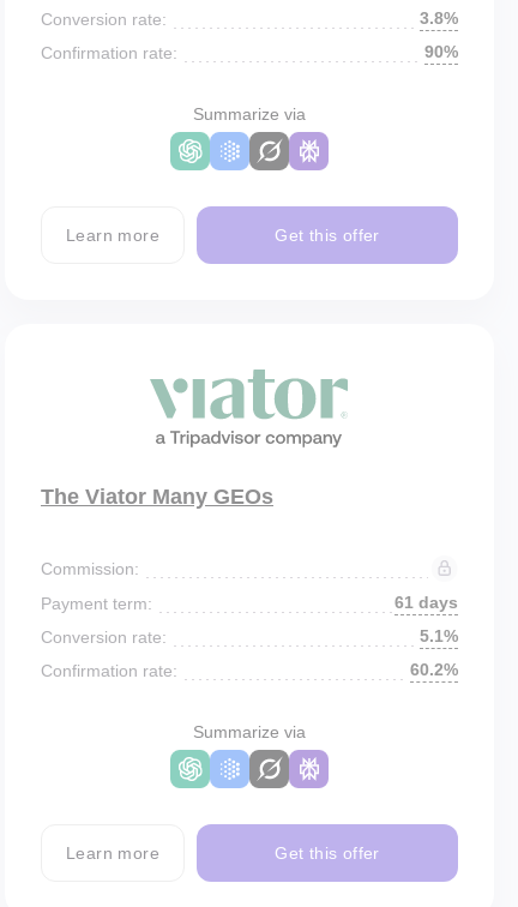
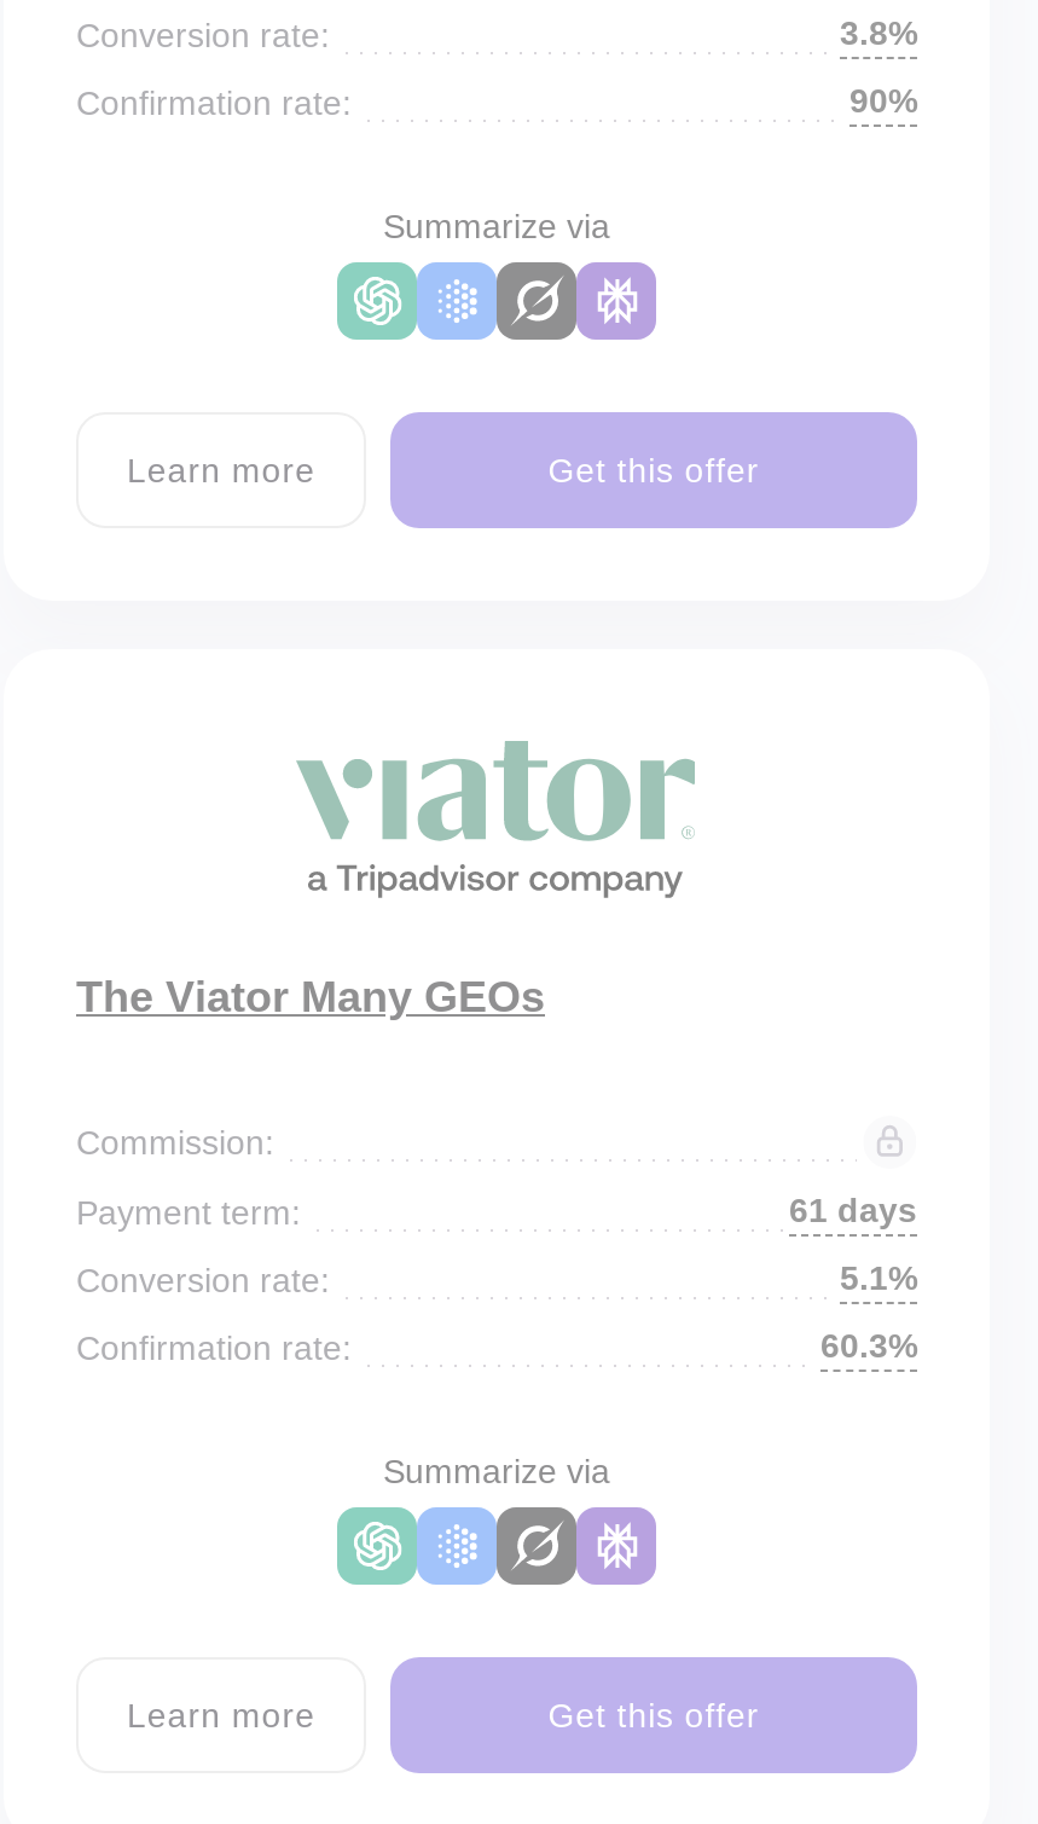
- 60.2%
+ 60.3%
